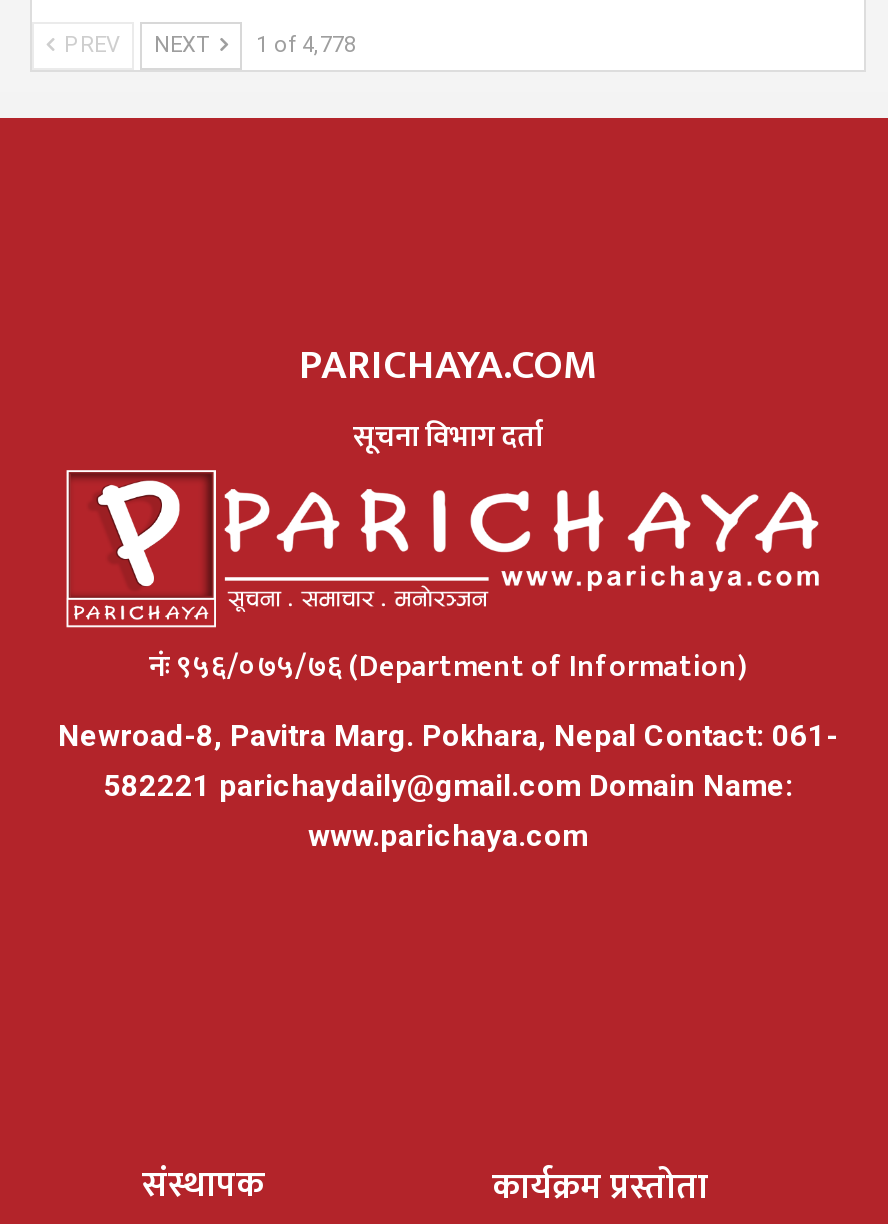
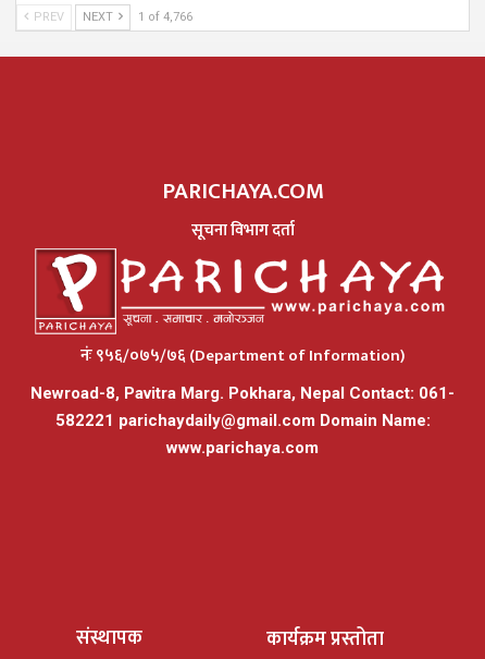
- PREV NEXT 1 of 4,778
+ PREV NEXT 1 of 4,766
